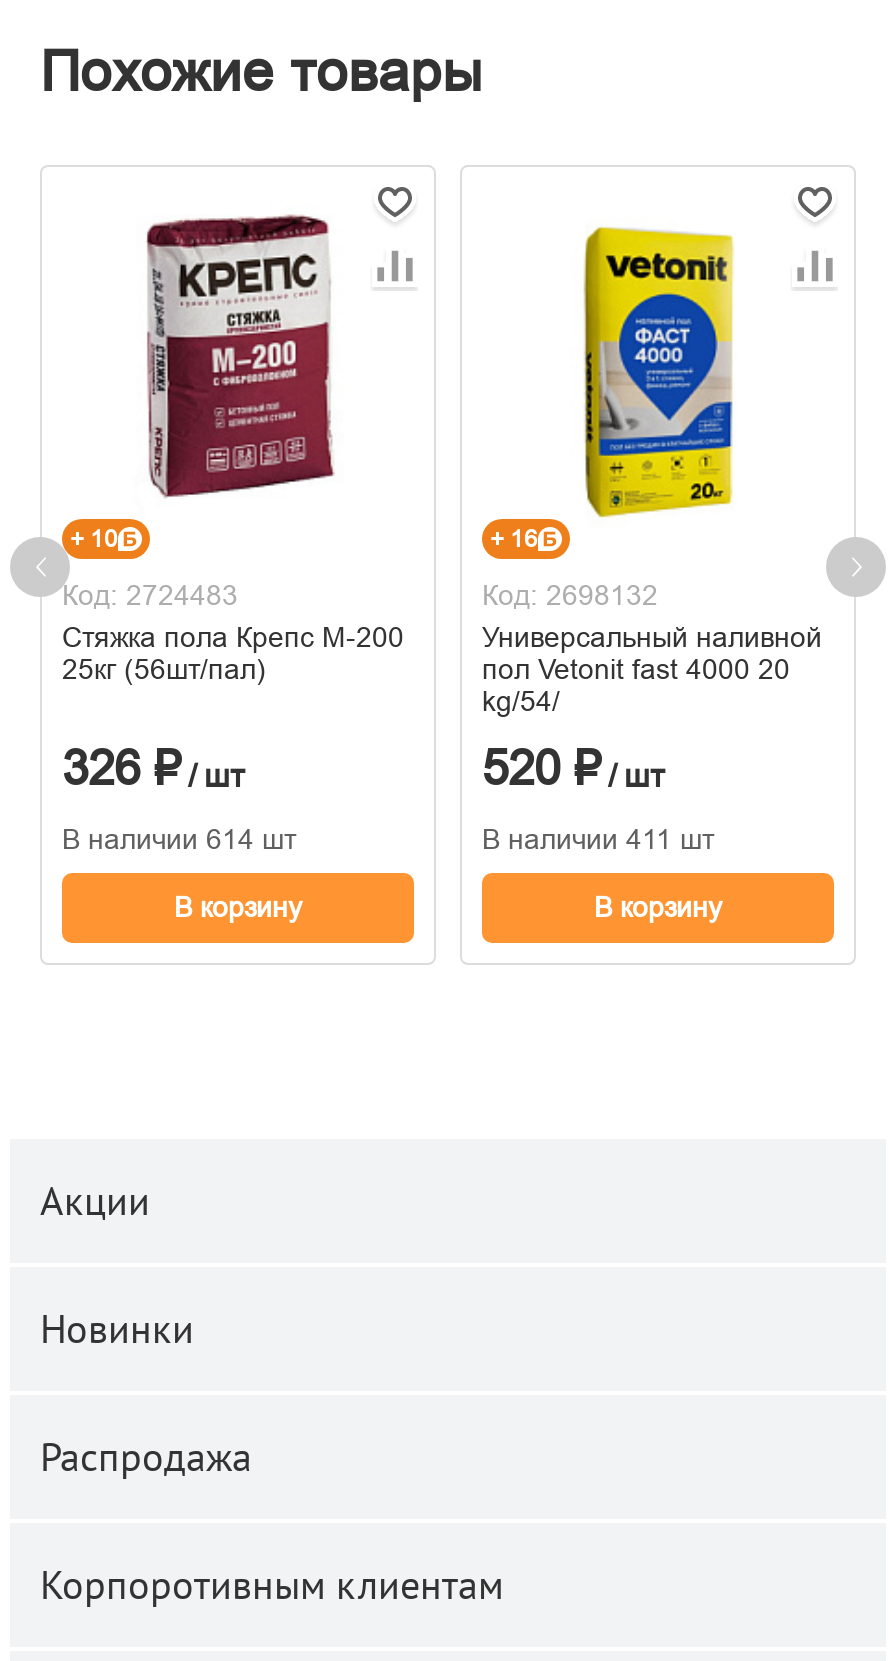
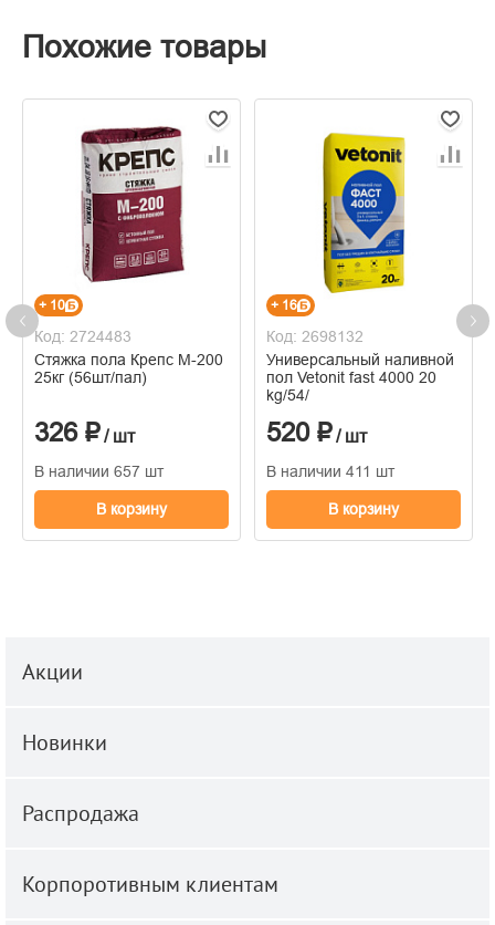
- В наличии 614 шт
+ В наличии 657 шт
